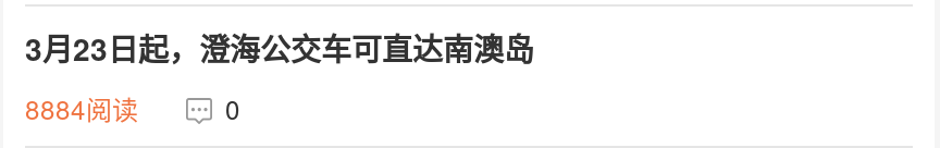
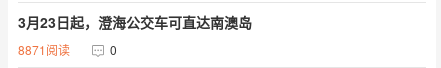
- 8884阅读 0
+ 8871阅读 0
